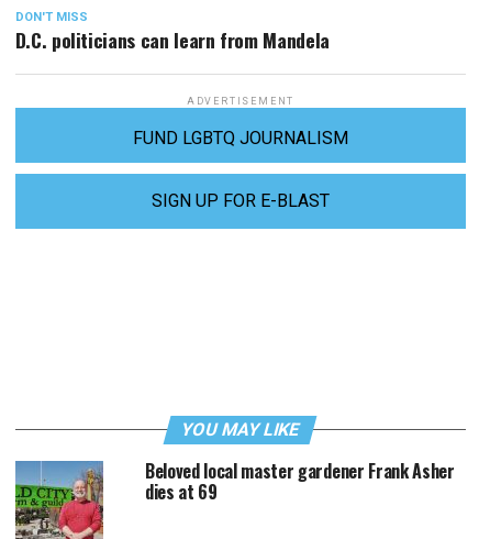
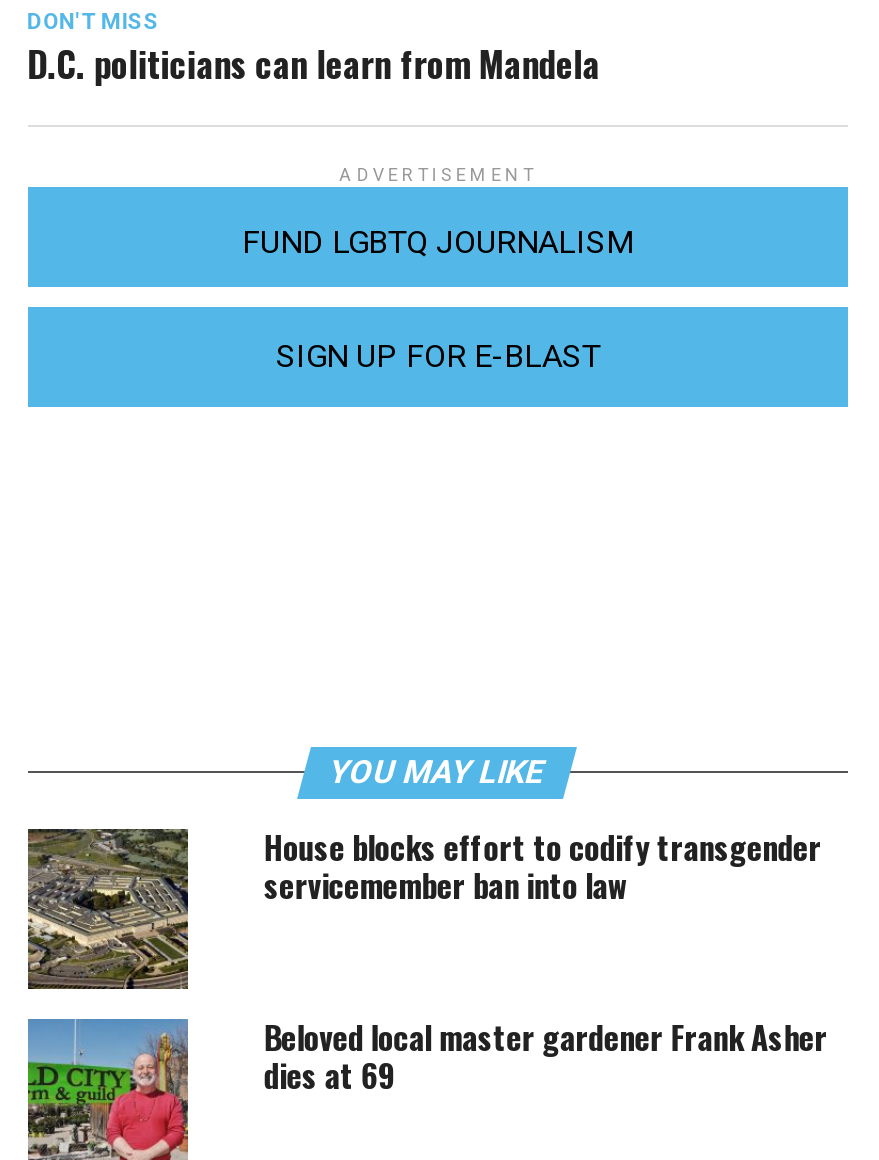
+ [image]
+ House blocks effort to codify transgender
+ servicemember ban into law
